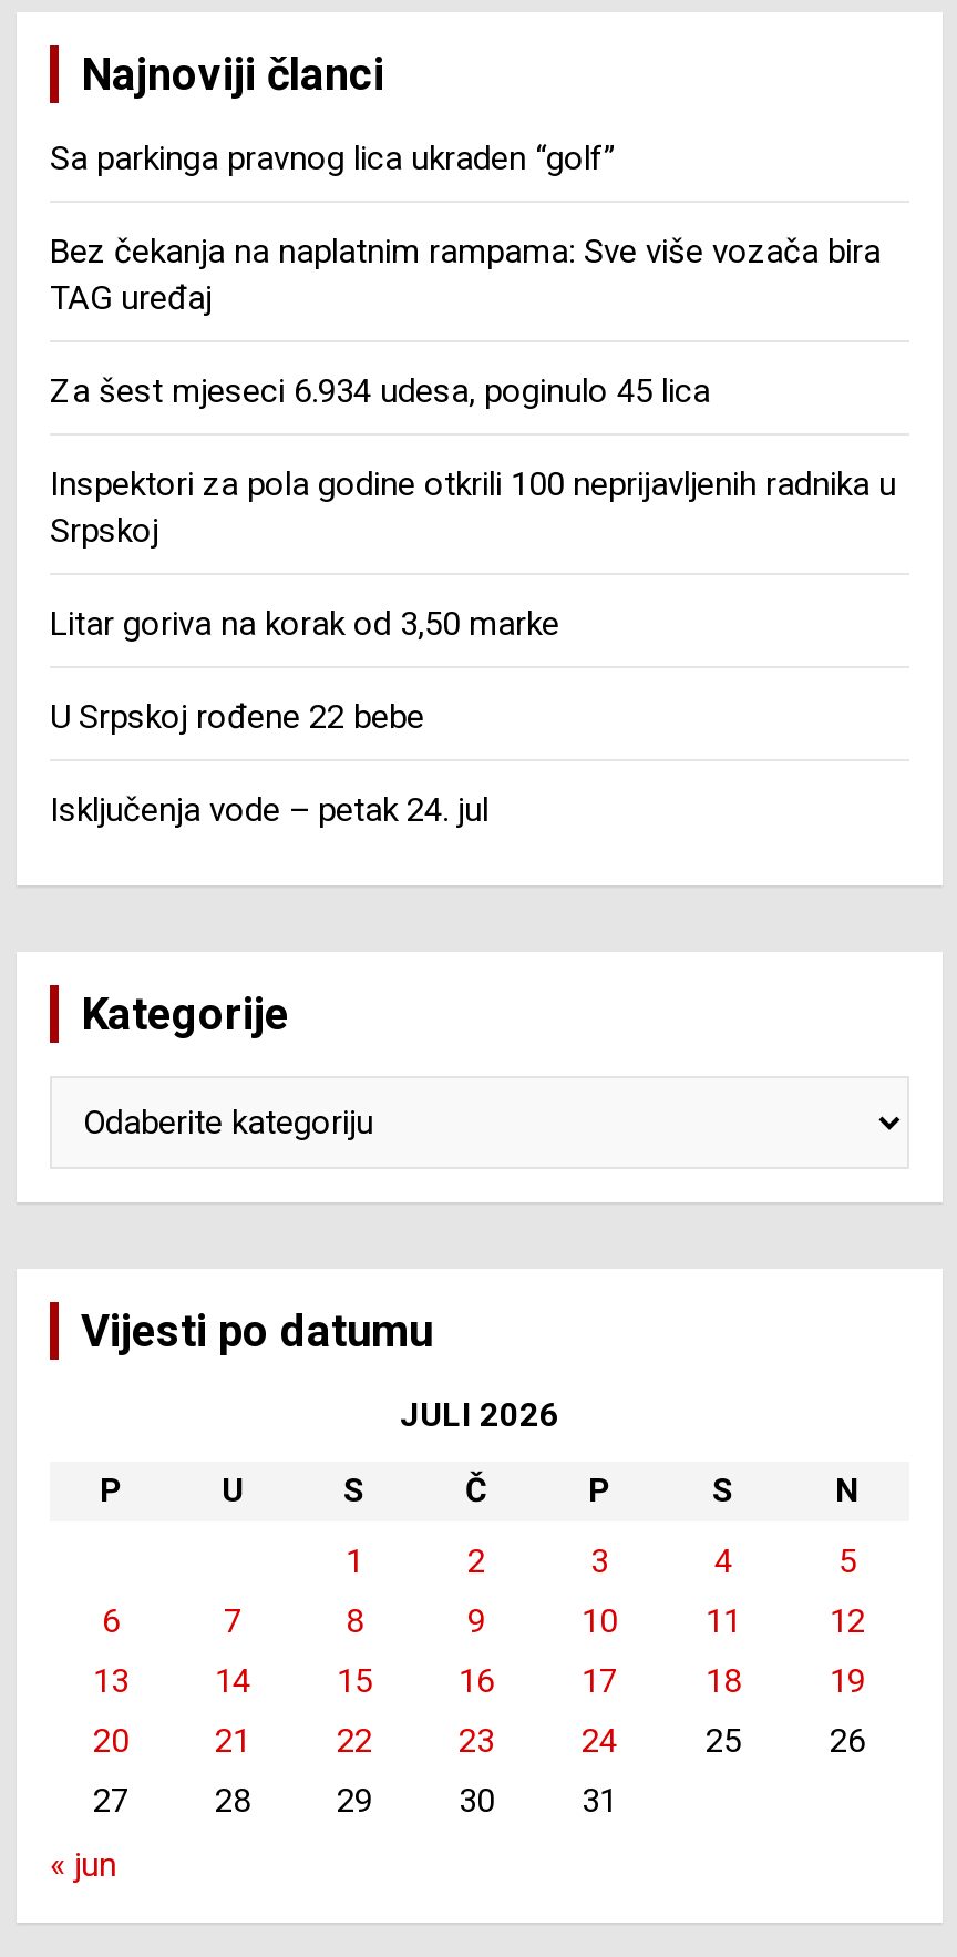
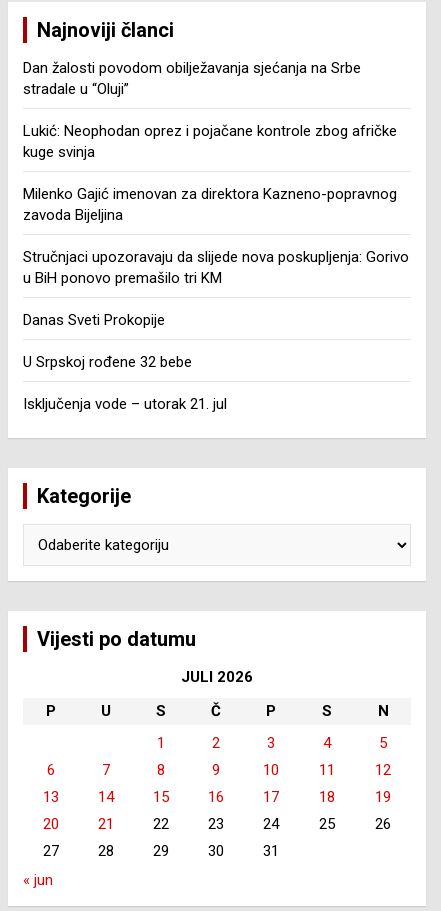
- Sa parkinga pravnog lica ukraden “golf”
+ Dan žalosti povodom obilježavanja sjećanja na Srbe
+ stradale u “Oluji”

- Bez čekanja na naplatnim rampama: Sve više vozača bira
- TAG uređaj
+ Lukić: Neophodan oprez i pojačane kontrole zbog afričke
+ kuge svinja

- Za šest mjeseci 6.934 udesa, poginulo 45 lica
+ Milenko Gajić imenovan za direktora Kazneno-popravnog
+ zavoda Bijeljina

- Inspektori za pola godine otkrili 100 neprijavljenih radnika u
- Srpskoj
+ Stručnjaci upozoravaju da slijede nova poskupljenja: Gorivo
+ u BiH ponovo premašilo tri KM

- Litar goriva na korak od 3,50 marke
+ Danas Sveti Prokopije

- U Srpskoj rođene 22 bebe
+ U Srpskoj rođene 32 bebe

- Isključenja vode – petak 24. jul
+ Isključenja vode – utorak 21. jul
